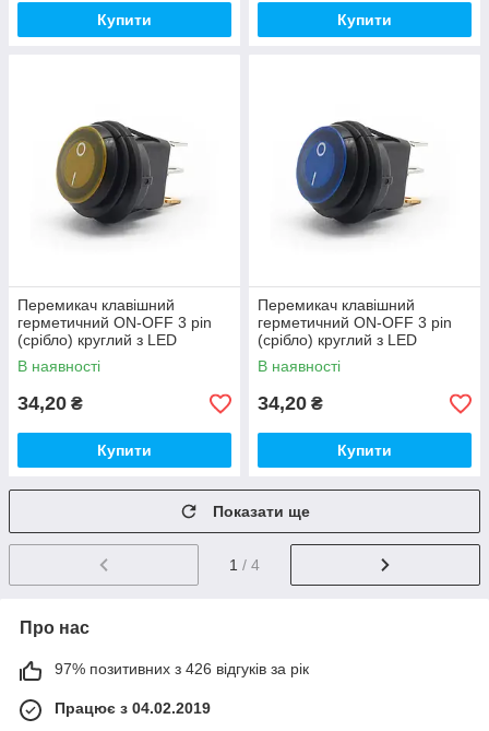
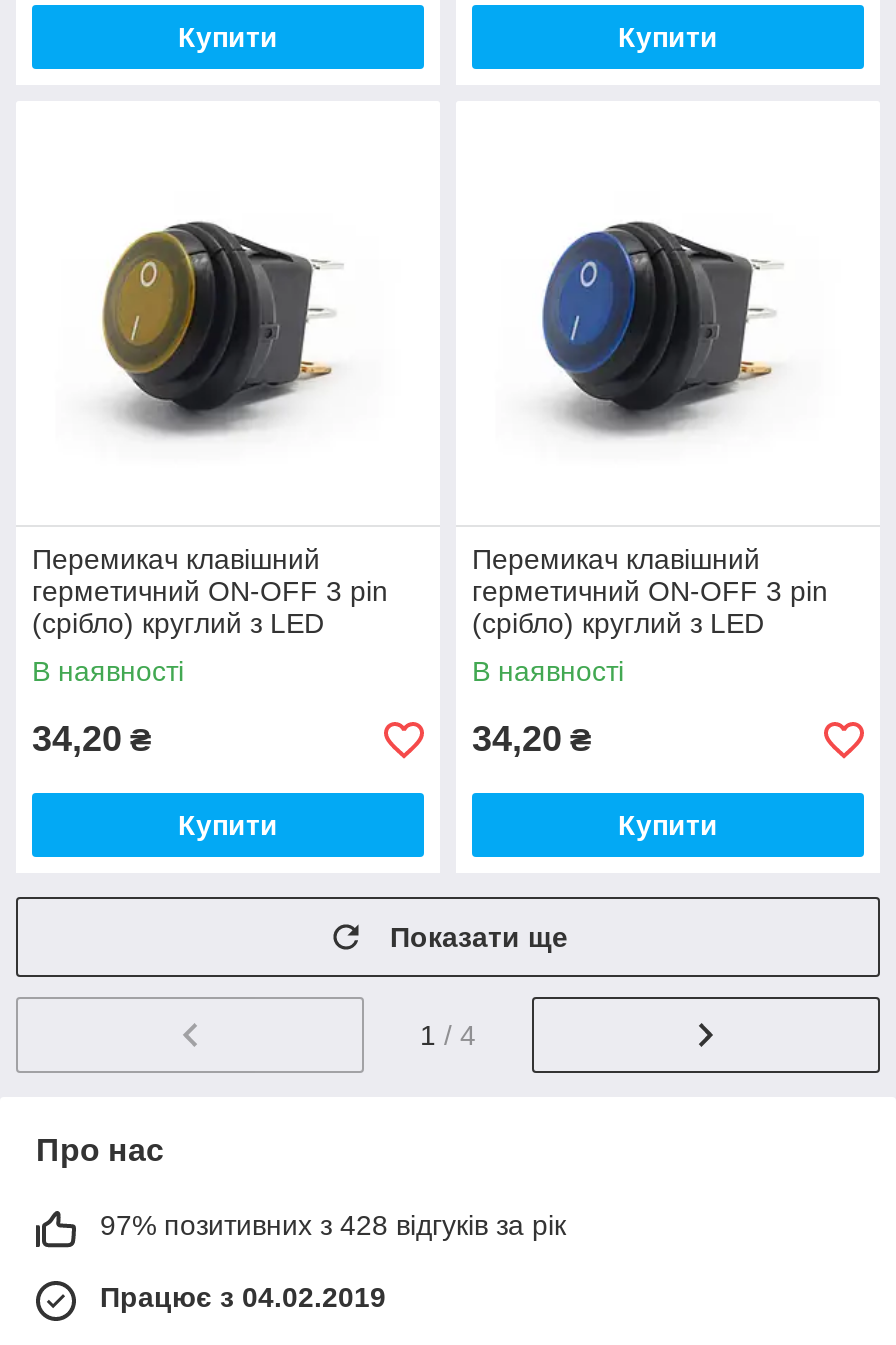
- 97% позитивних з 426 відгуків за рік
+ 97% позитивних з 428 відгуків за рік
